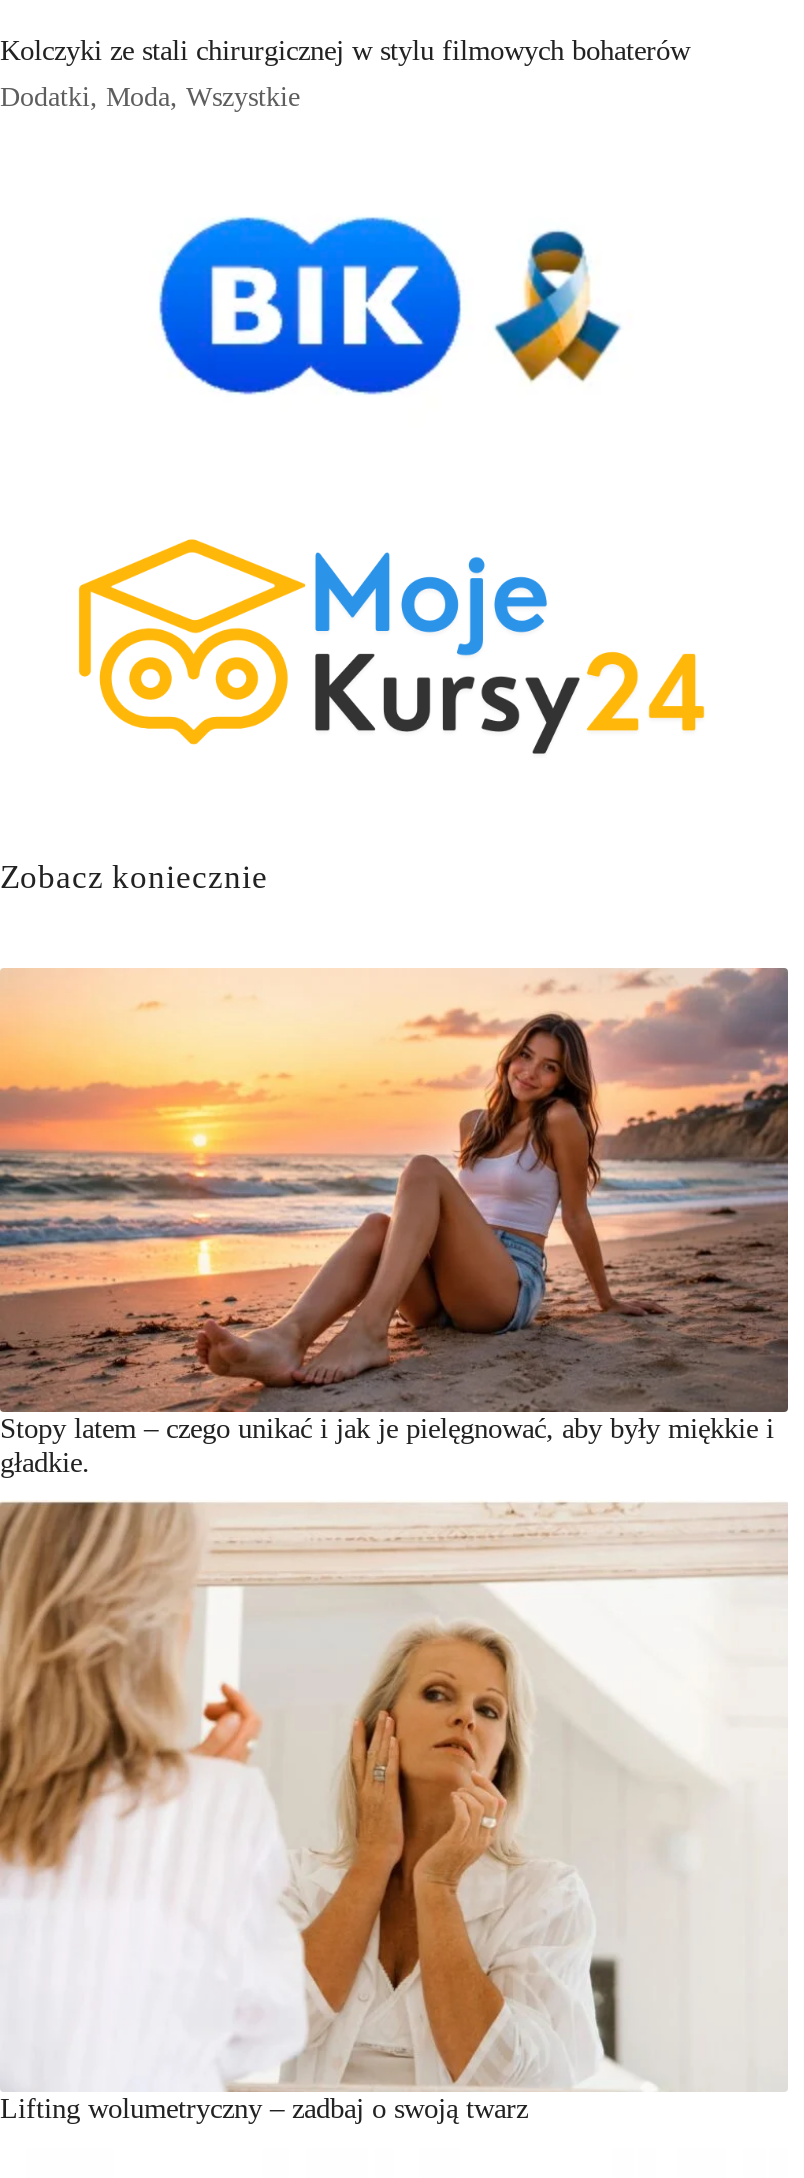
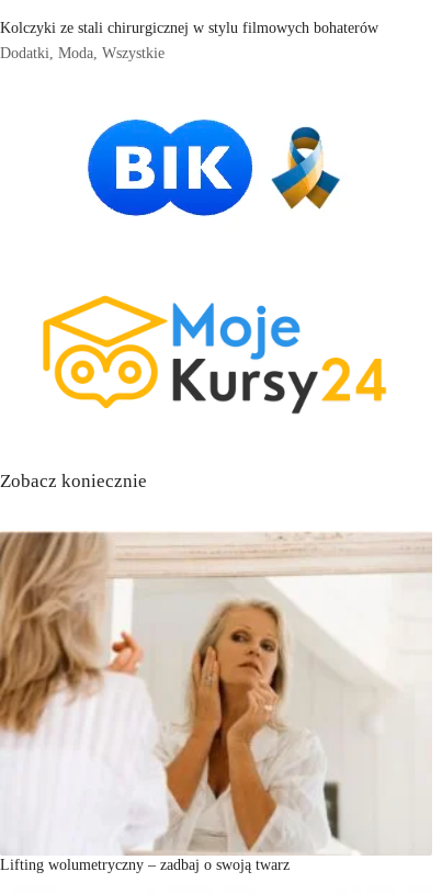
- [image]
- Stopy latem – czego unikać i jak je pielęgnować, aby były miękkie i
- gładkie.
